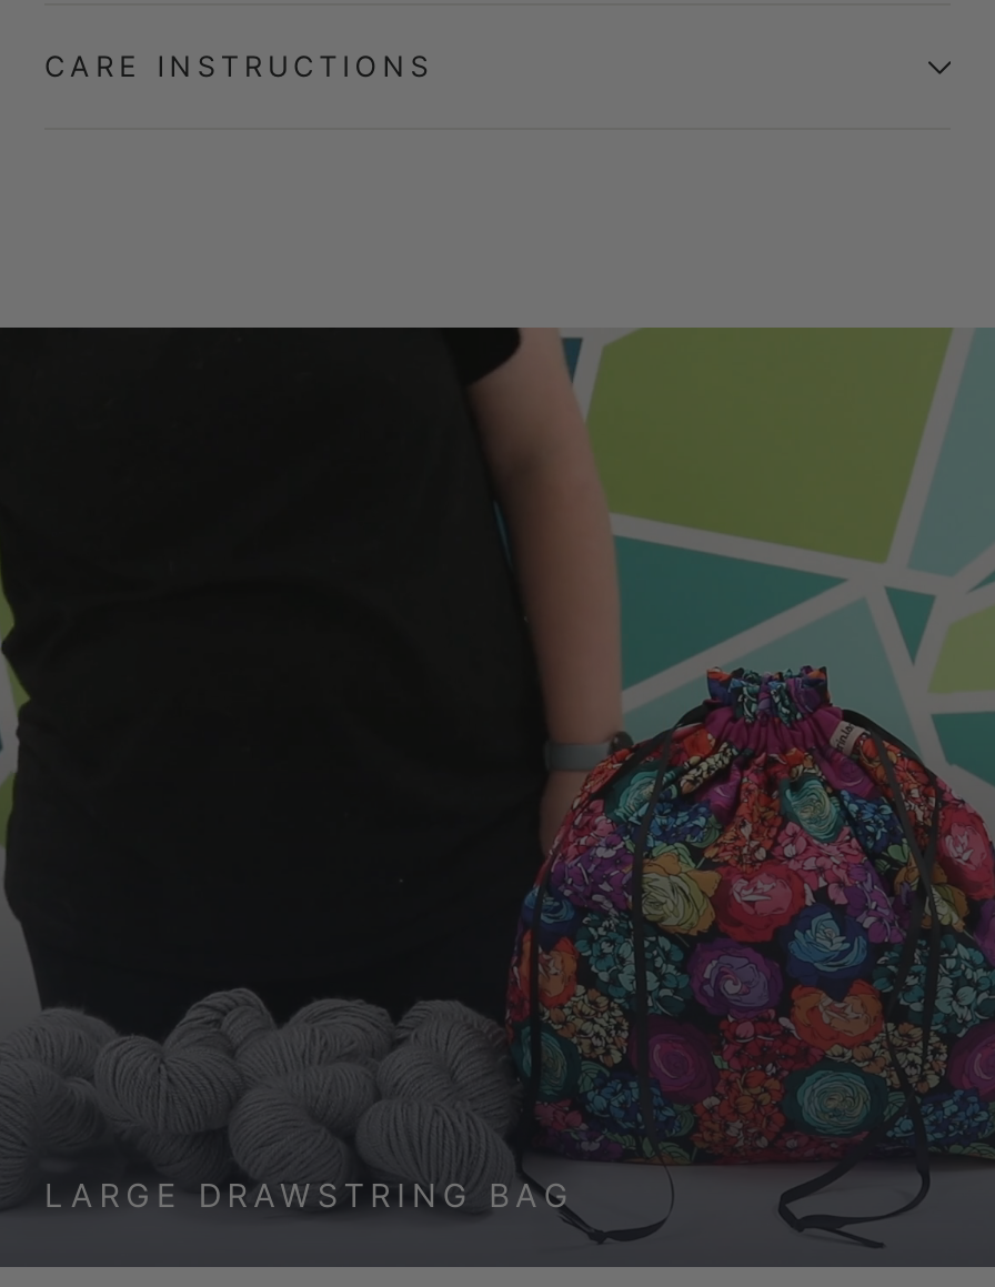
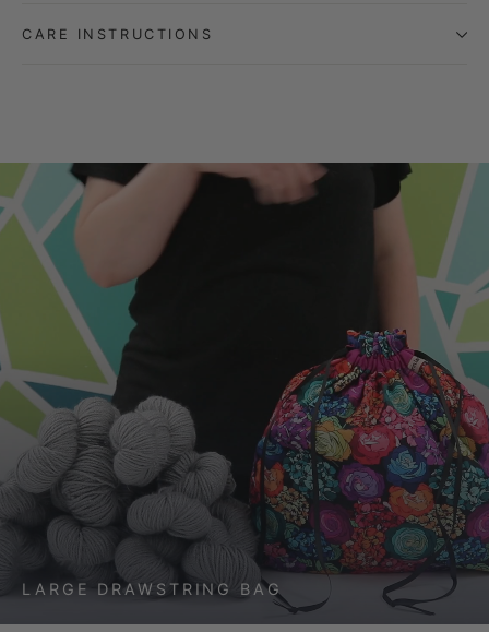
- [image]
+ [image]
